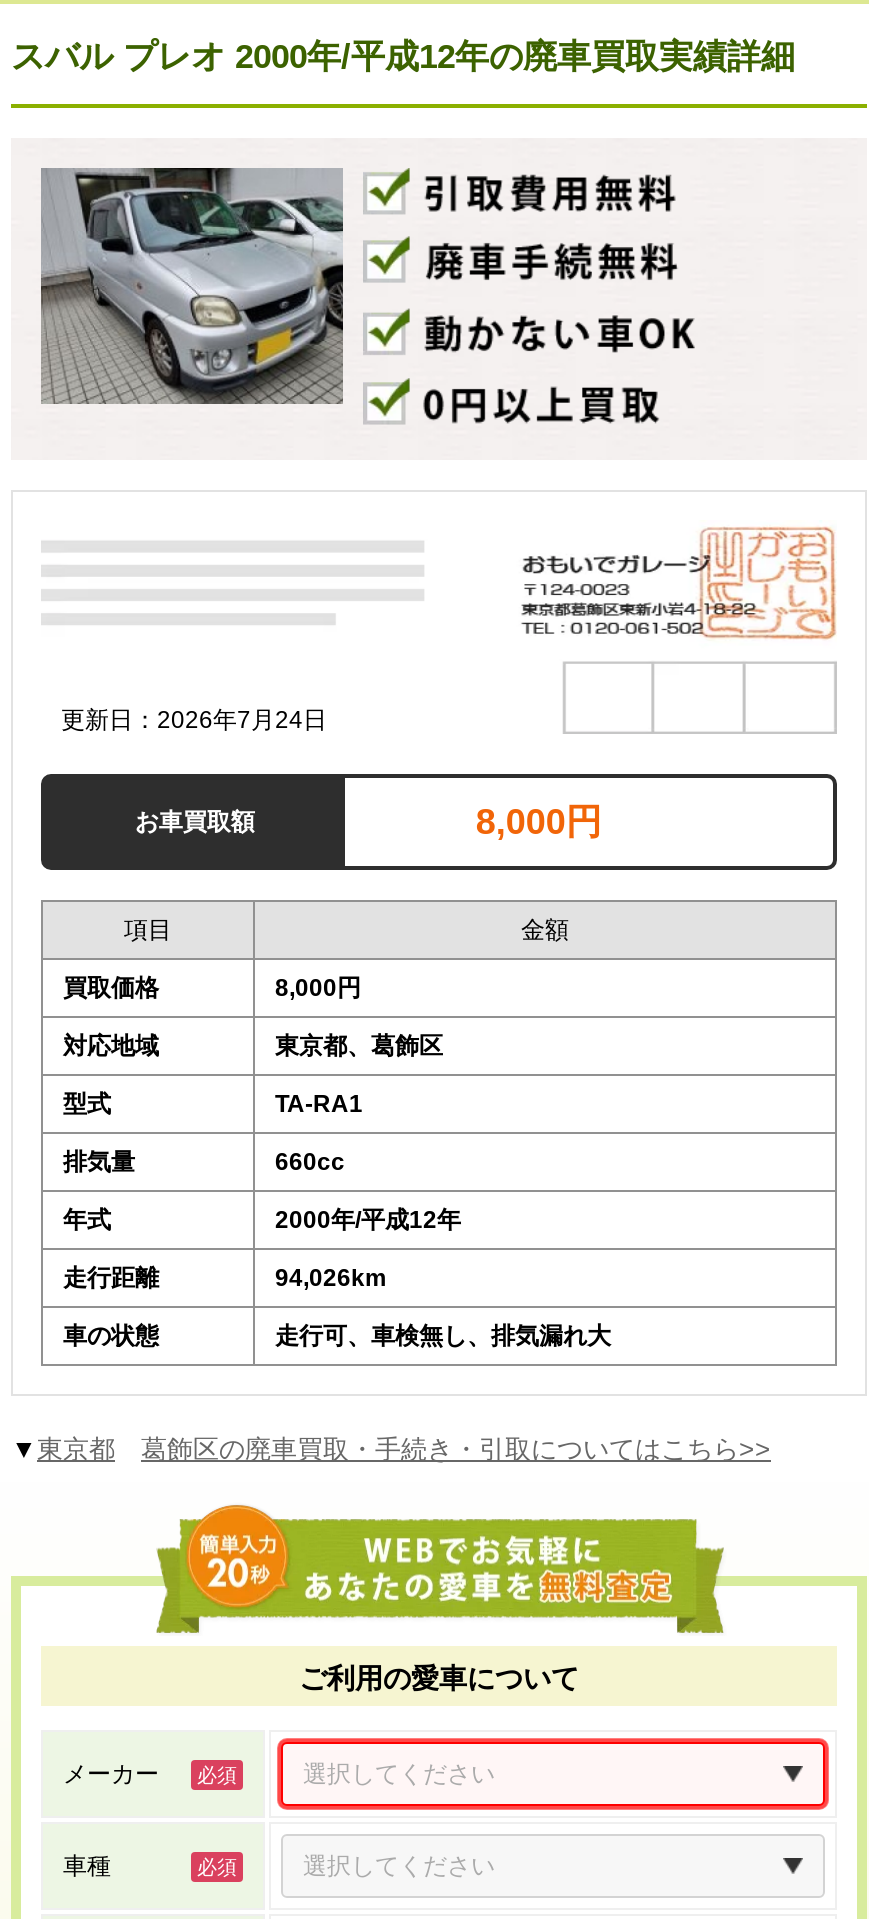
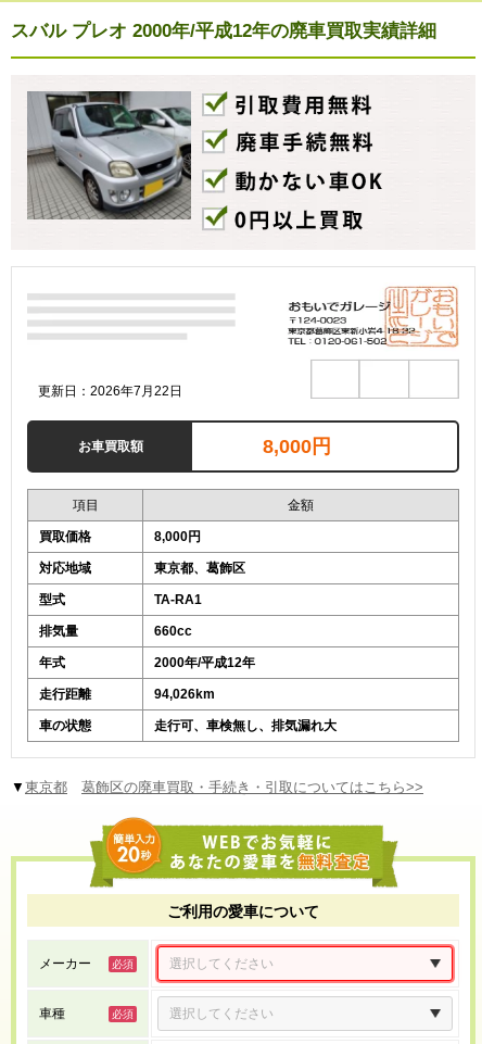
- 更新日：2026年7月24日
+ 更新日：2026年7月22日
